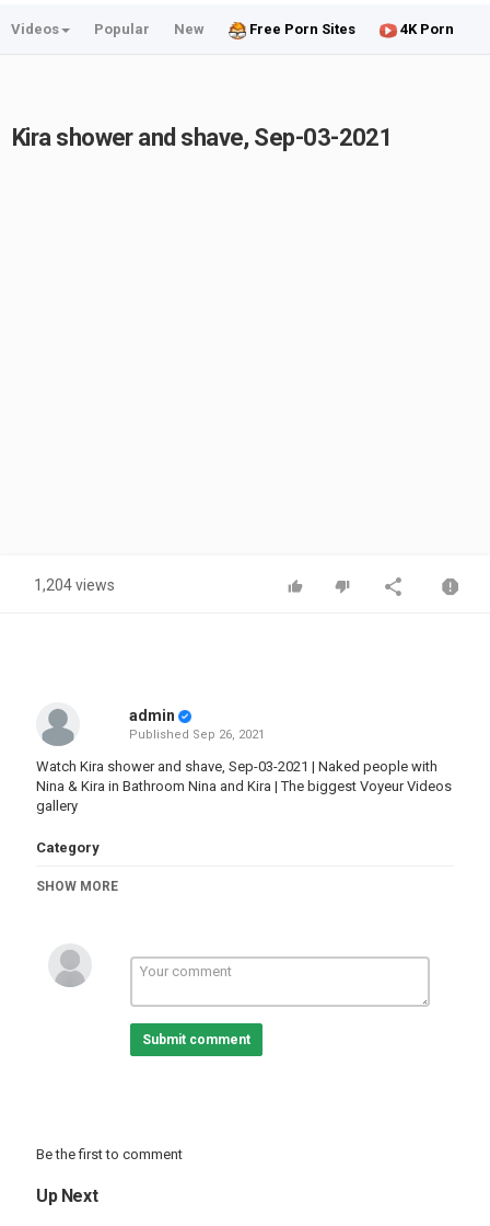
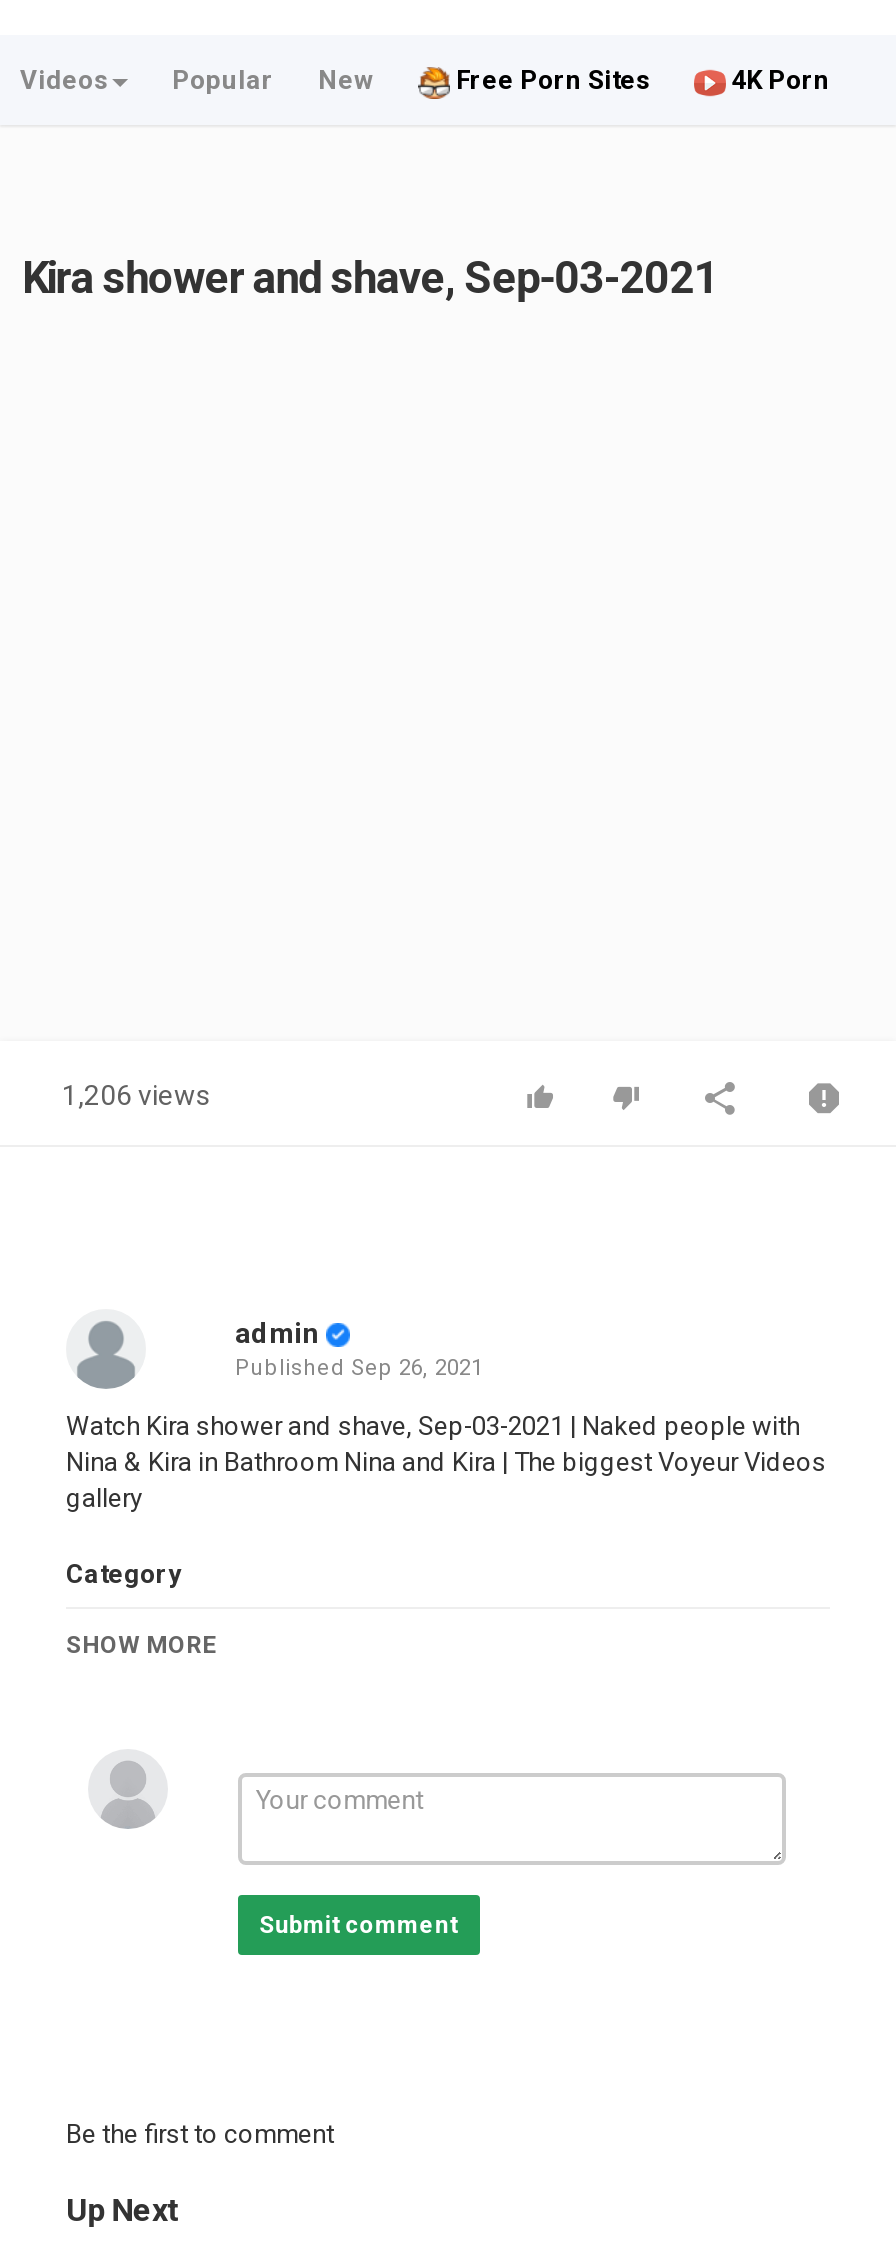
- 1,204 views
+ 1,206 views
